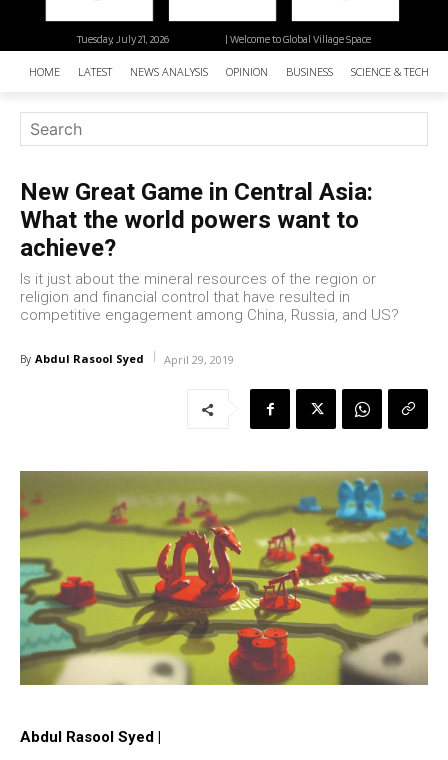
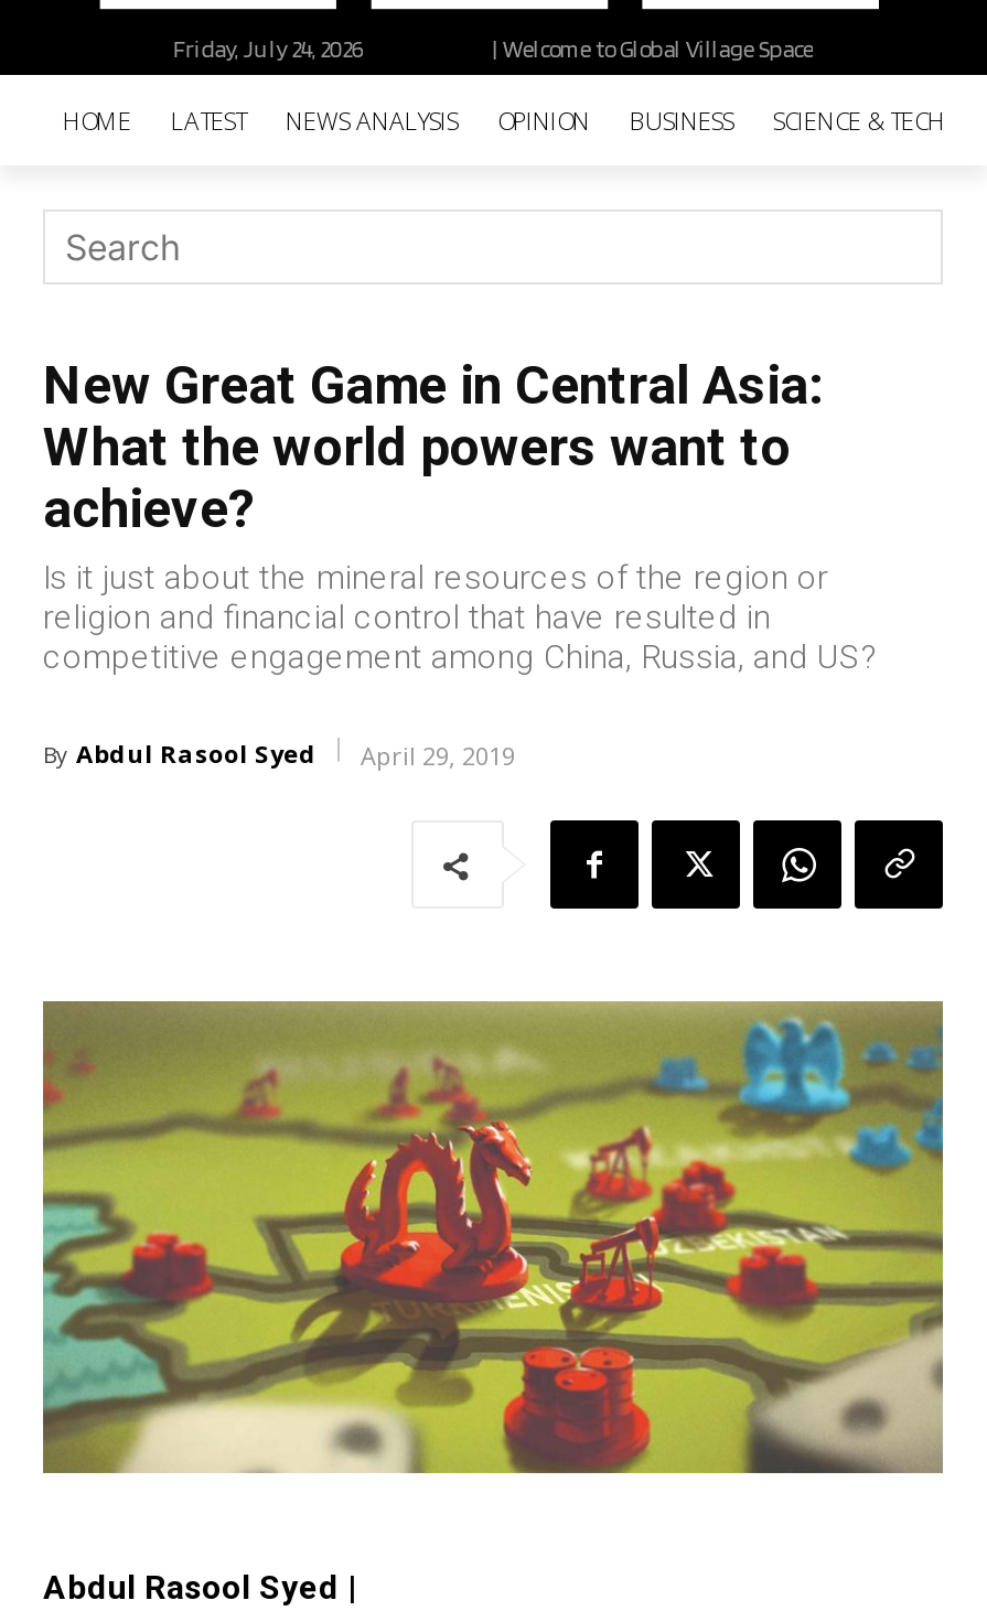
- Tuesday, July 21, 2026
+ Friday, July 24, 2026
